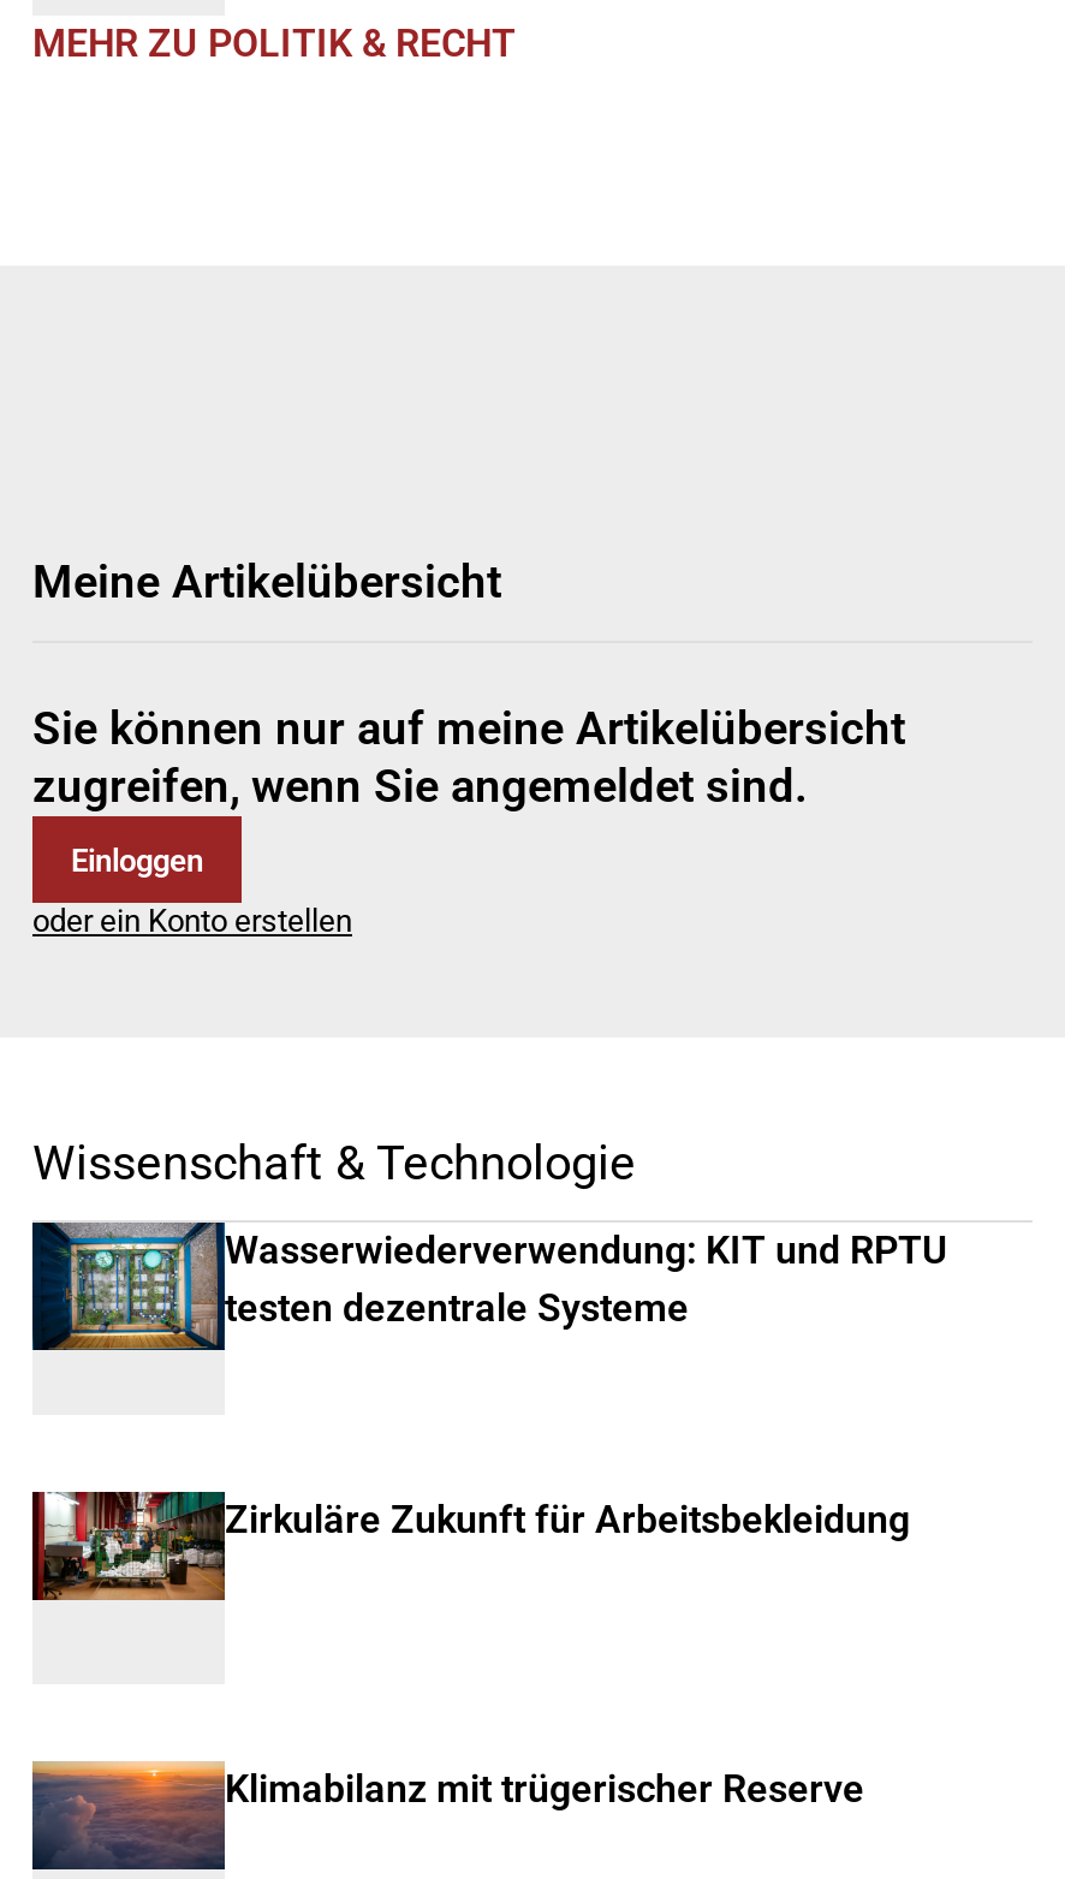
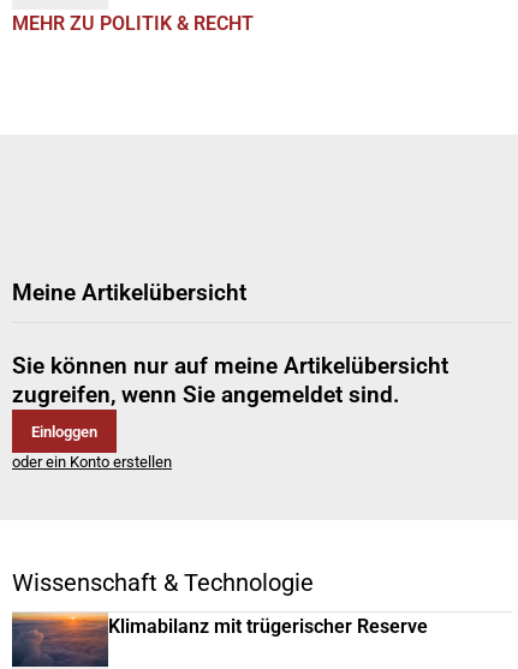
- [image]
- Wasserwiederverwendung: KIT und RPTU
- testen dezentrale Systeme

- [image]
- Zirkuläre Zukunft für Arbeitsbekleidung
